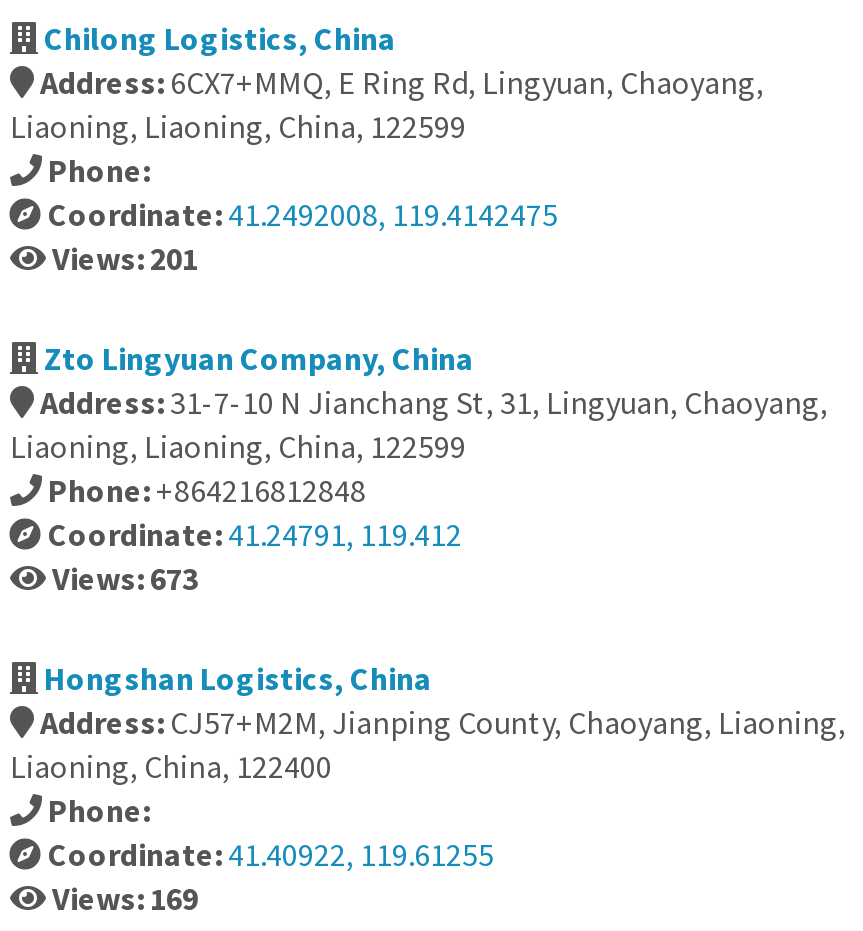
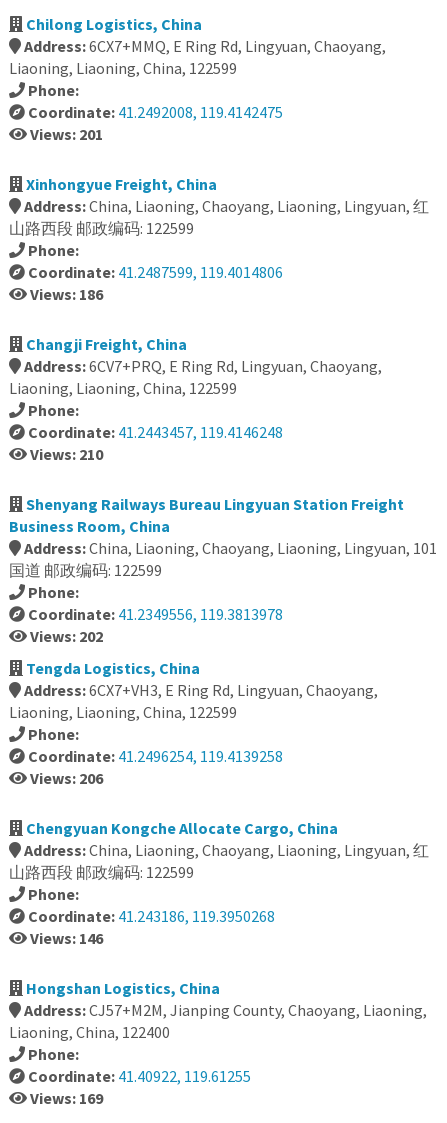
- Zto Lingyuan Company, China
- Address: 31-7-10 N Jianchang St, 31, Lingyuan, Chaoyang,
+ Xinhongyue Freight, China
+ Address: China, Liaoning, Chaoyang, Liaoning, Lingyuan, 红
+ 山路西段 邮政编码: 122599
+ Phone:
+ Coordinate: 41.2487599, 119.4014806
+ Views: 186
+ Changji Freight, China
+ Address: 6CV7+PRQ, E Ring Rd, Lingyuan, Chaoyang,

- Phone: +864216812848
- Coordinate: 41.24791, 119.412
- Views: 673
+ Phone:
+ Coordinate: 41.2443457, 119.4146248
+ Views: 210
+ Shenyang Railways Bureau Lingyuan Station Freight
+ Business Room, China
+ Address: China, Liaoning, Chaoyang, Liaoning, Lingyuan, 101
+ 国道 邮政编码: 122599
+ Phone:
+ Coordinate: 41.2349556, 119.3813978
+ Views: 202
+ Tengda Logistics, China
+ Address: 6CX7+VH3, E Ring Rd, Lingyuan, Chaoyang,
+ Liaoning, Liaoning, China, 122599
+ Phone:
+ Coordinate: 41.2496254, 119.4139258
+ Views: 206
+ Chengyuan Kongche Allocate Cargo, China
+ Address: China, Liaoning, Chaoyang, Liaoning, Lingyuan, 红
+ 山路西段 邮政编码: 122599
+ Phone:
+ Coordinate: 41.243186, 119.3950268
+ Views: 146
